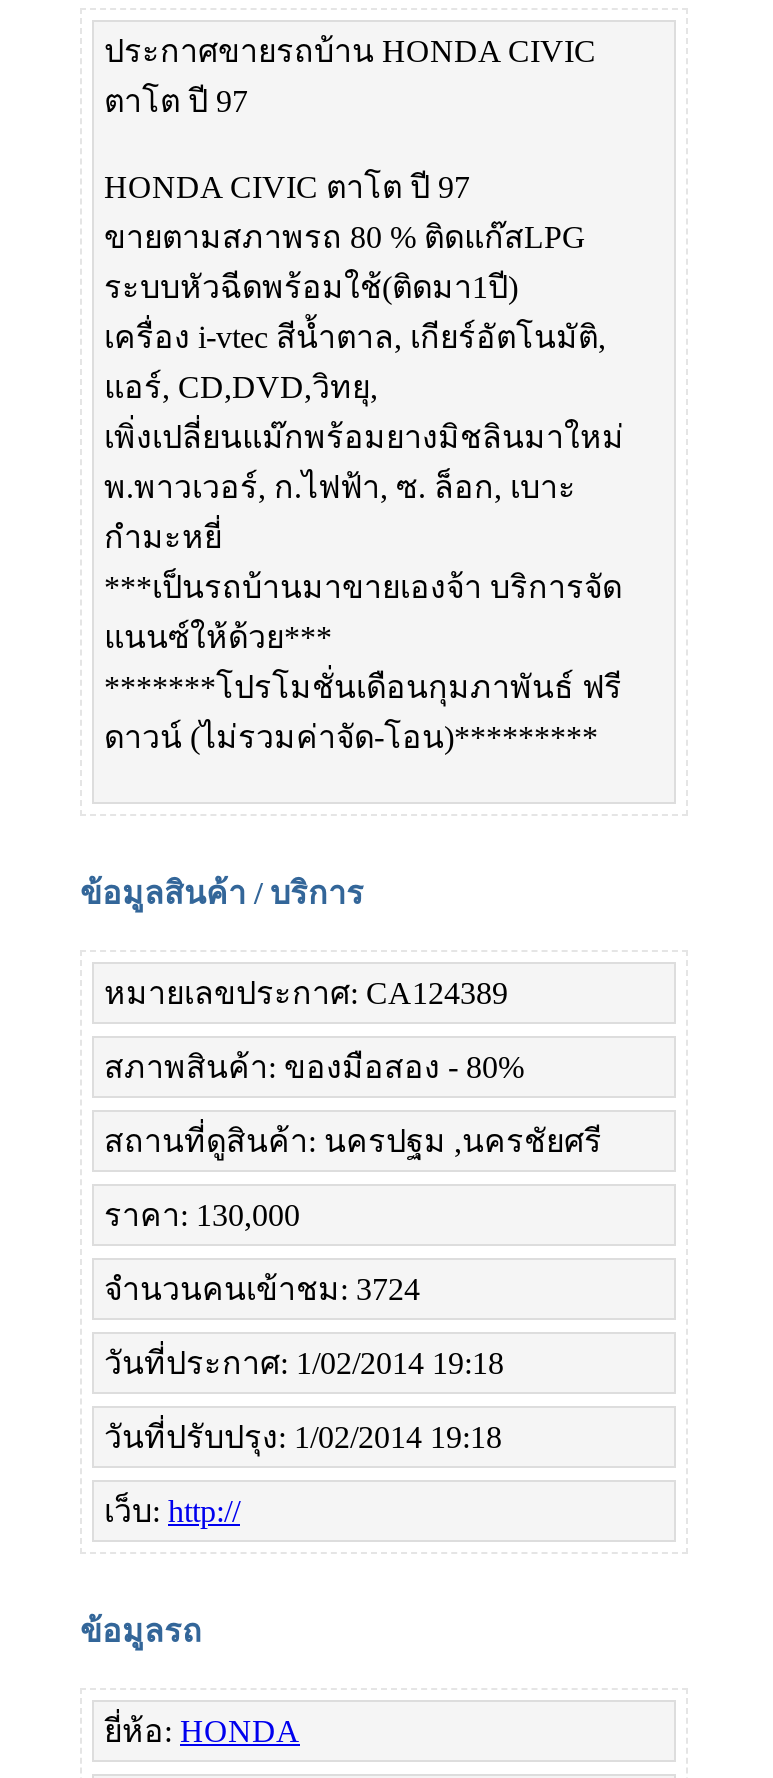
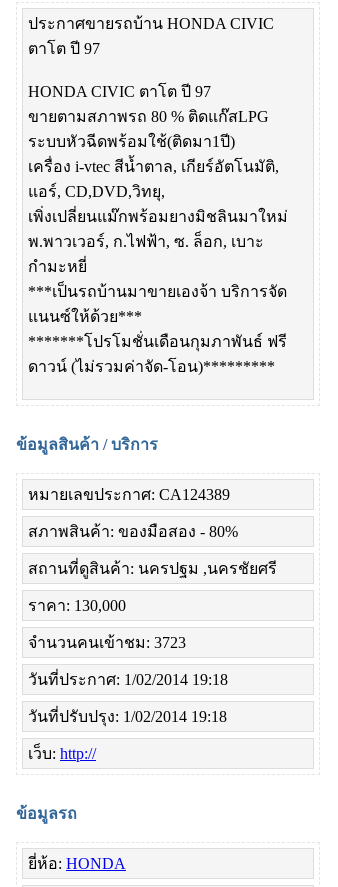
- จำนวนคนเข้าชม: 3724
+ จำนวนคนเข้าชม: 3723
